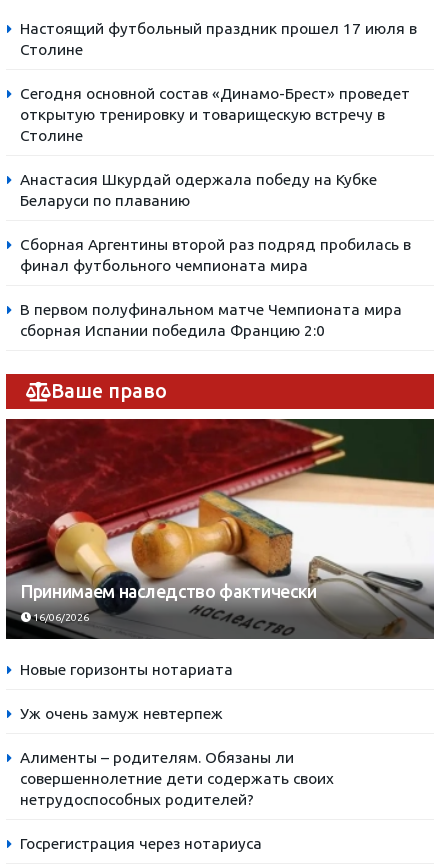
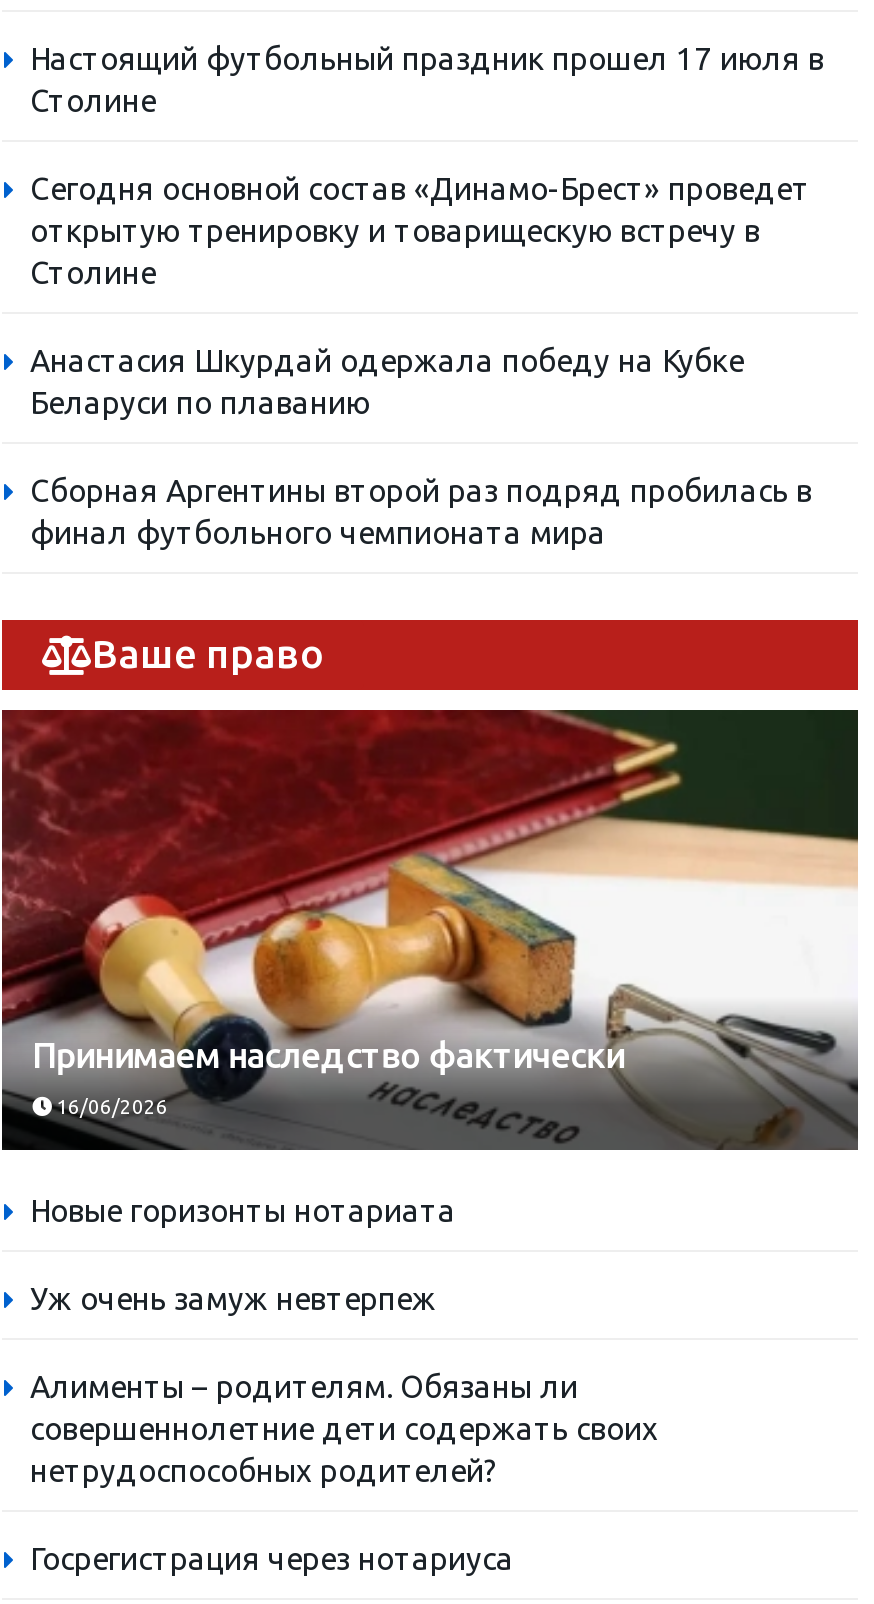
- В первом полуфинальном матче Чемпионата мира
- сборная Испании победила Францию 2:0
